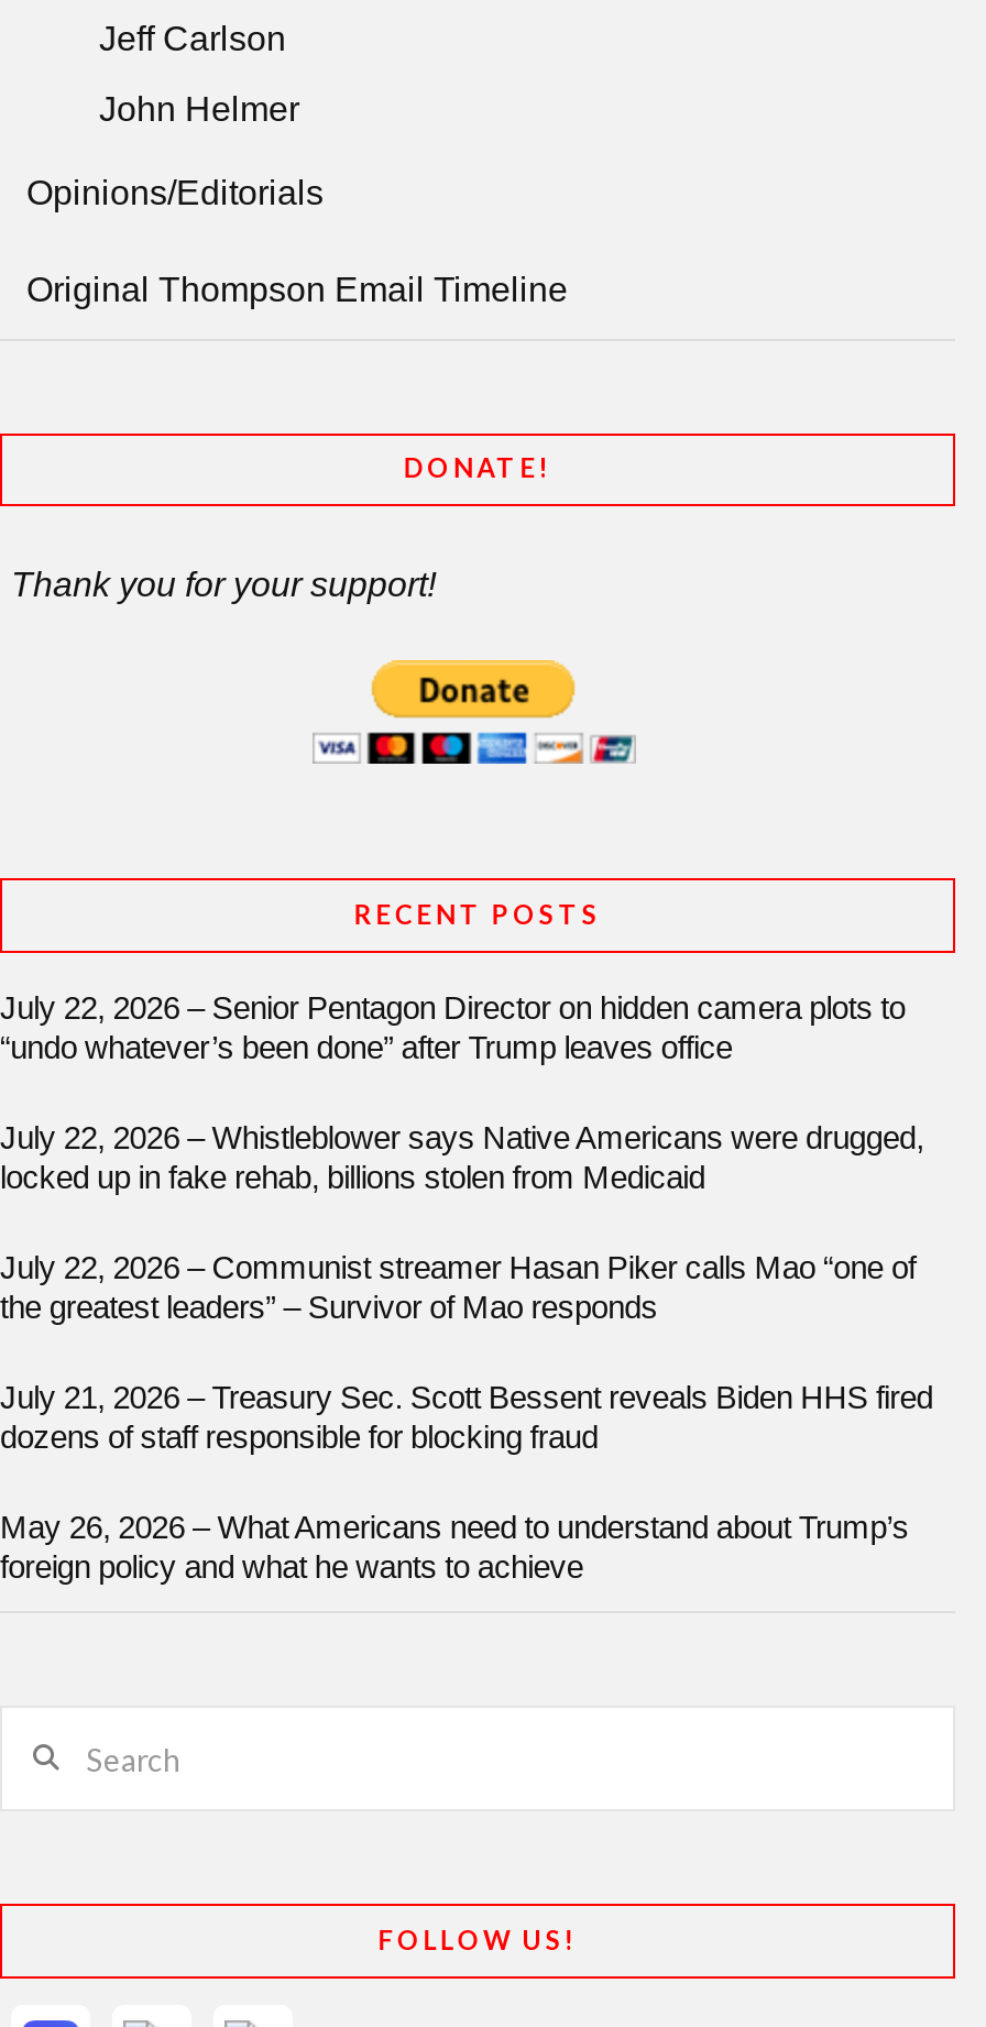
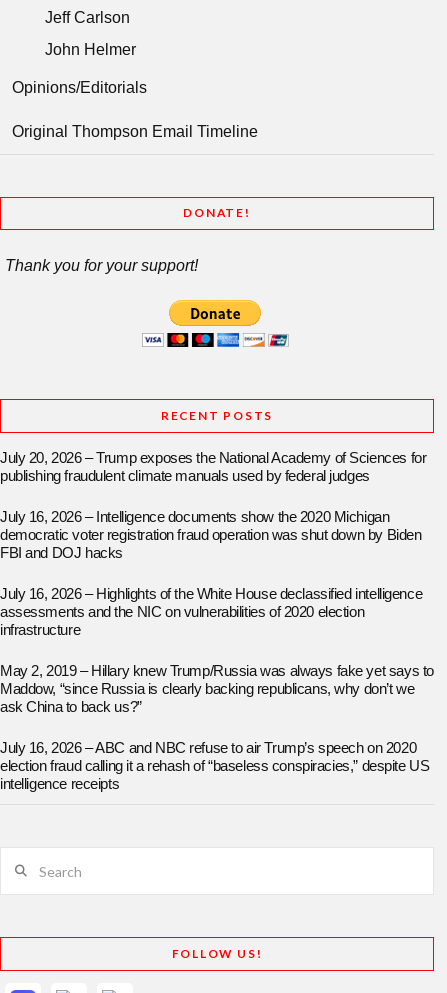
- July 22, 2026 – Senior Pentagon Director on hidden camera plots to
- “undo whatever’s been done” after Trump leaves office
+ July 20, 2026 – Trump exposes the National Academy of Sciences for
+ publishing fraudulent climate manuals used by federal judges

- July 22, 2026 – Whistleblower says Native Americans were drugged,
- locked up in fake rehab, billions stolen from Medicaid
+ July 16, 2026 – Intelligence documents show the 2020 Michigan
+ democratic voter registration fraud operation was shut down by Biden
+ FBI and DOJ hacks

- July 22, 2026 – Communist streamer Hasan Piker calls Mao “one of
- the greatest leaders” – Survivor of Mao responds
+ July 16, 2026 – Highlights of the White House declassified intelligence
+ assessments and the NIC on vulnerabilities of 2020 election
+ infrastructure

- July 21, 2026 – Treasury Sec. Scott Bessent reveals Biden HHS fired
- dozens of staff responsible for blocking fraud
+ May 2, 2019 – Hillary knew Trump/Russia was always fake yet says to
+ Maddow, “since Russia is clearly backing republicans, why don’t we
+ ask China to back us?”

- May 26, 2026 – What Americans need to understand about Trump’s
- foreign policy and what he wants to achieve
+ July 16, 2026 – ABC and NBC refuse to air Trump’s speech on 2020
+ election fraud calling it a rehash of “baseless conspiracies,” despite US
+ intelligence receipts
